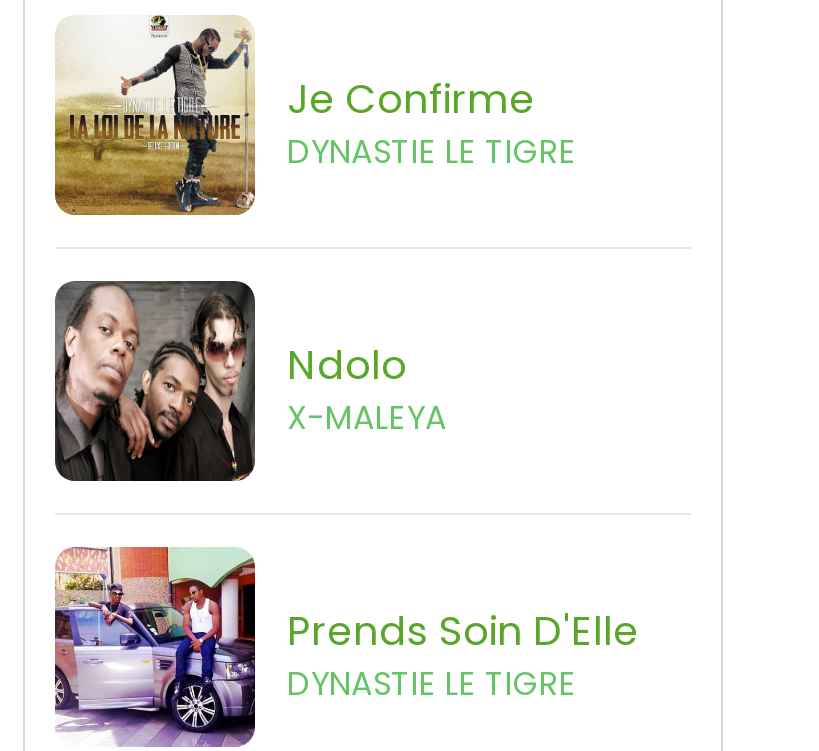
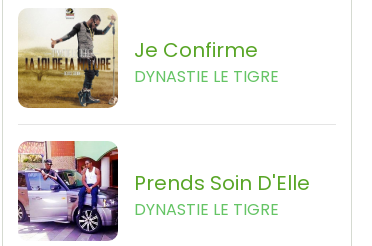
- [image]
- Ndolo
- X-MALEYA
